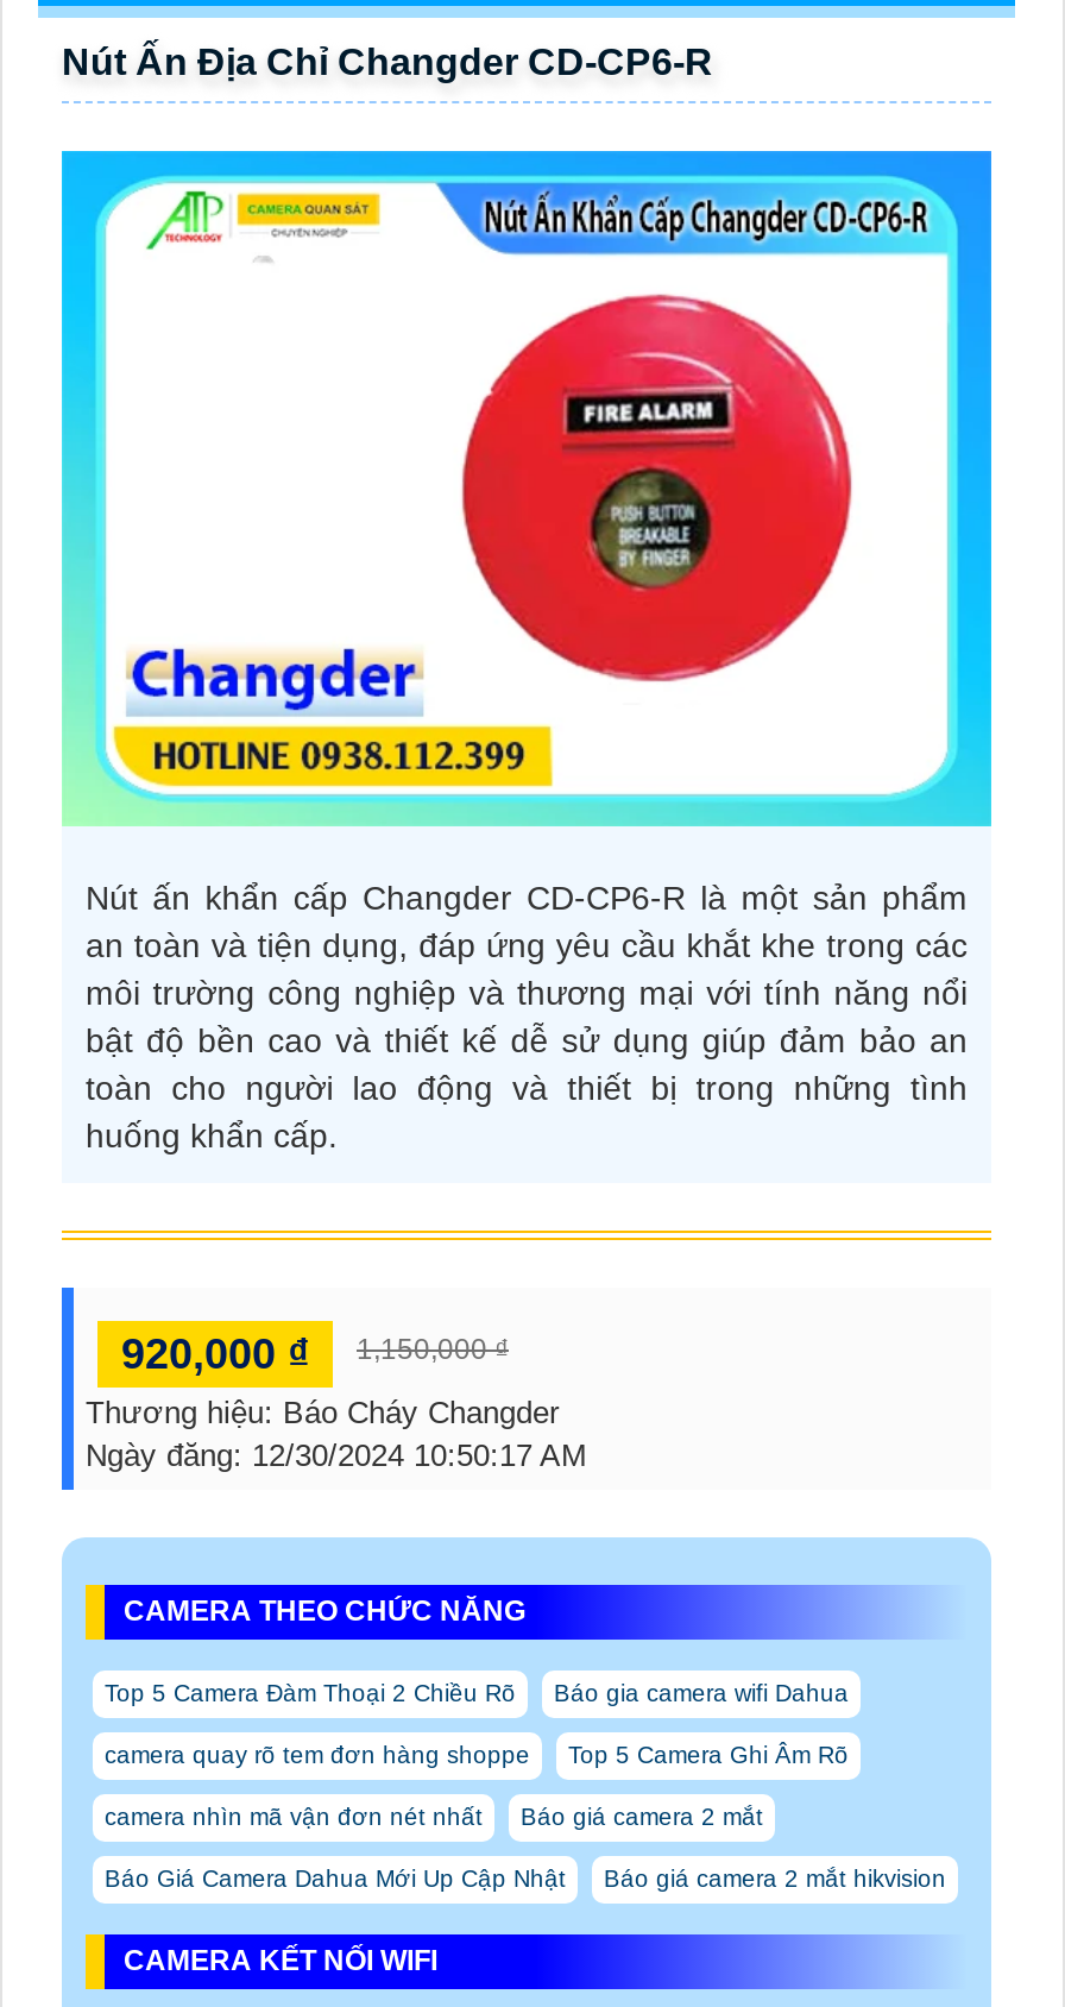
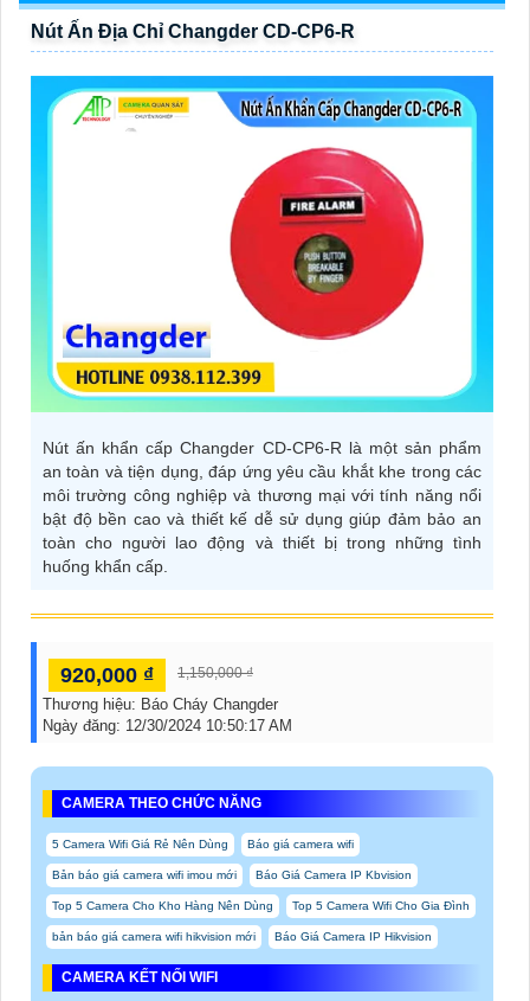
- Top 5 Camera Đàm Thoại 2 Chiều Rõ
- Báo gia camera wifi Dahua
+ 5 Camera Wifi Giá Rẻ Nên Dùng
+ Báo giá camera wifi

- camera quay rõ tem đơn hàng shoppe
- Top 5 Camera Ghi Âm Rõ
+ Bản báo giá camera wifi imou mới
+ Báo Giá Camera IP Kbvision

- camera nhìn mã vận đơn nét nhất
- Báo giá camera 2 mắt
+ Top 5 Camera Cho Kho Hàng Nên Dùng
+ Top 5 Camera Wifi Cho Gia Đình

- Báo Giá Camera Dahua Mới Up Cập Nhật
- Báo giá camera 2 mắt hikvision
+ bản báo giá camera wifi hikvision mới
+ Báo Giá Camera IP Hikvision
